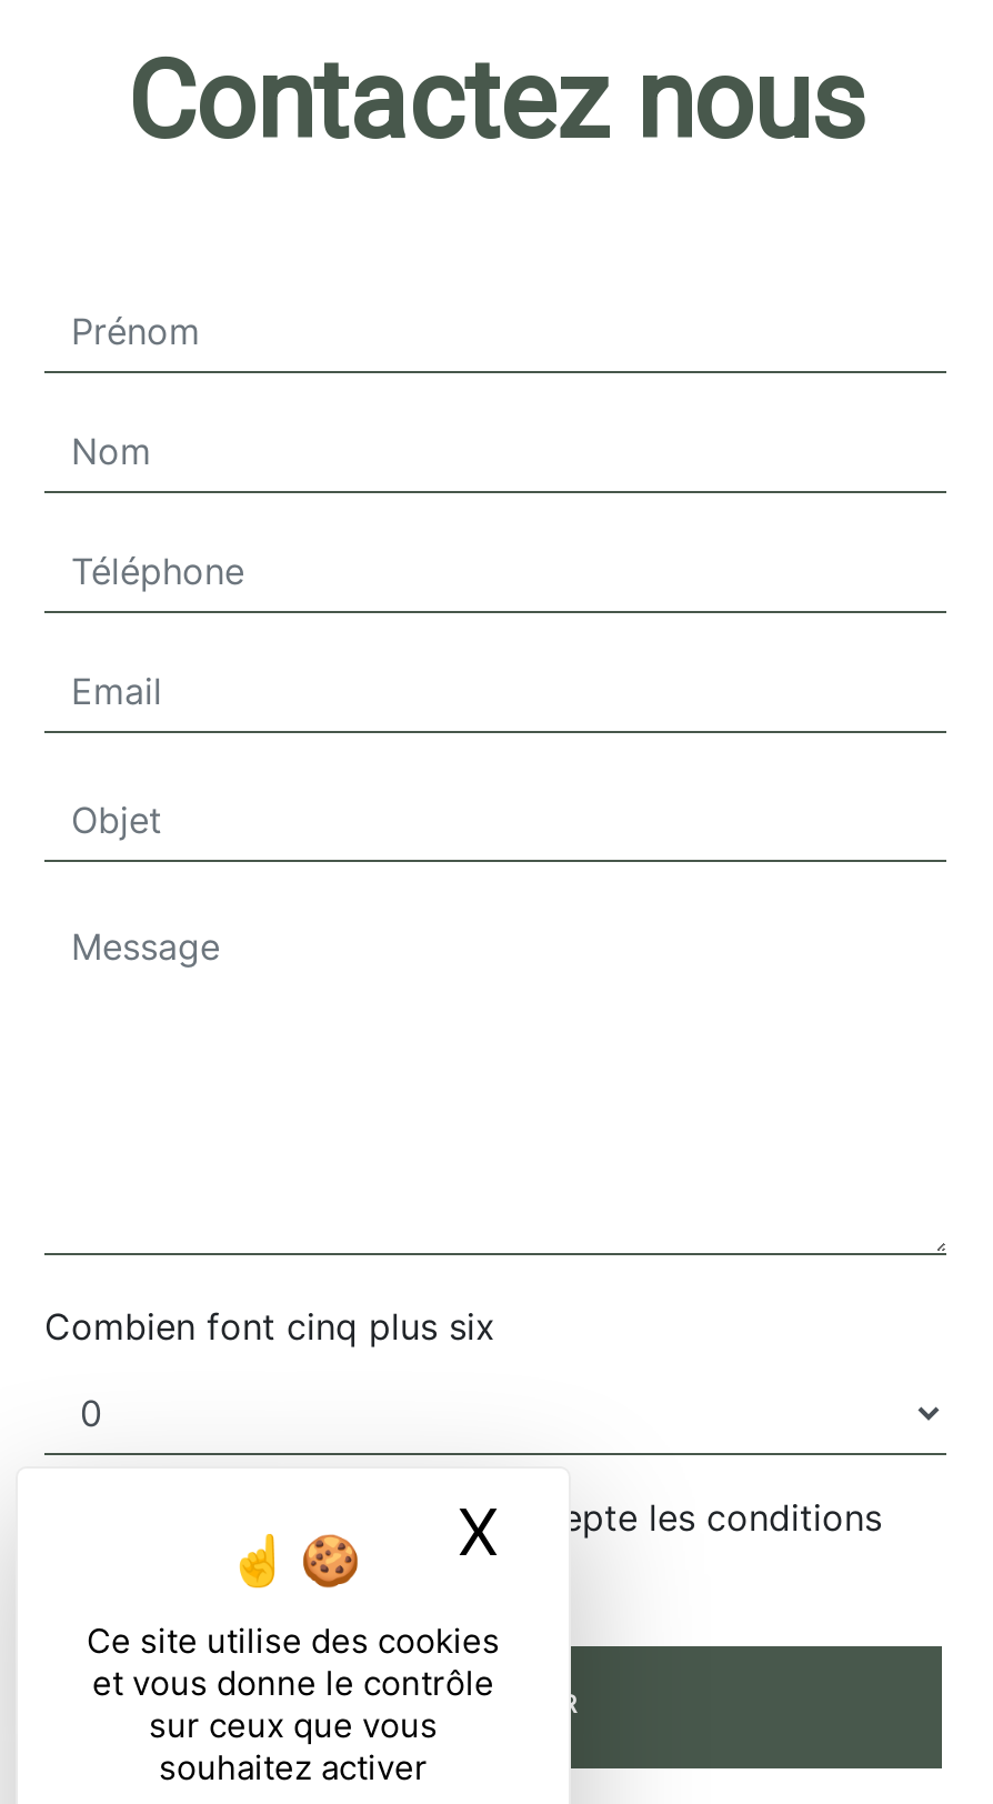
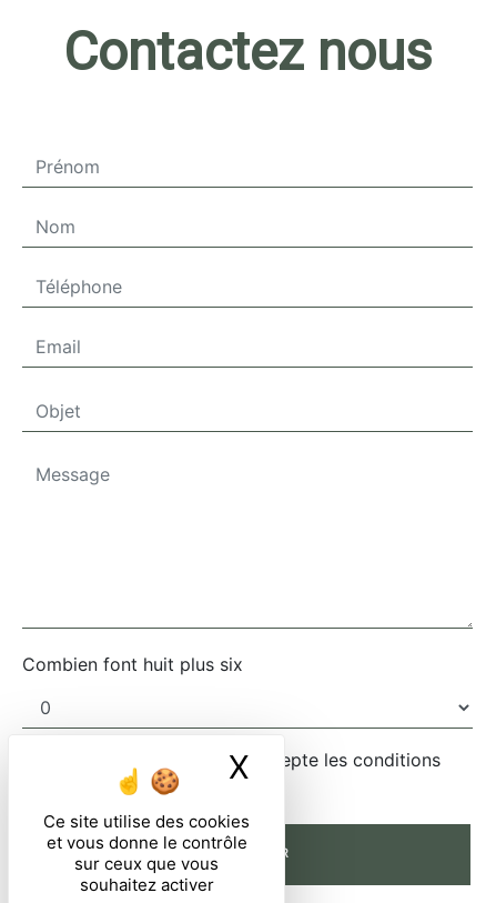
- Combien font cinq plus six
+ Combien font huit plus six
